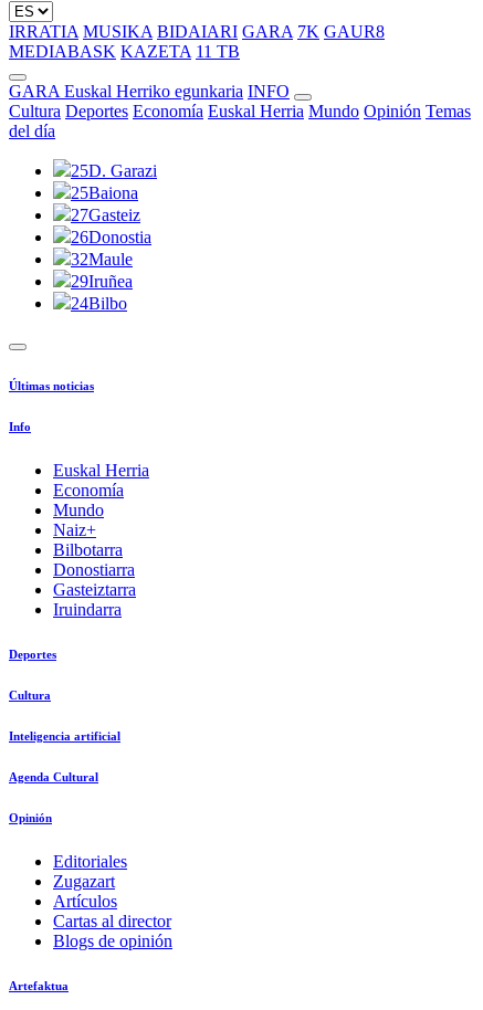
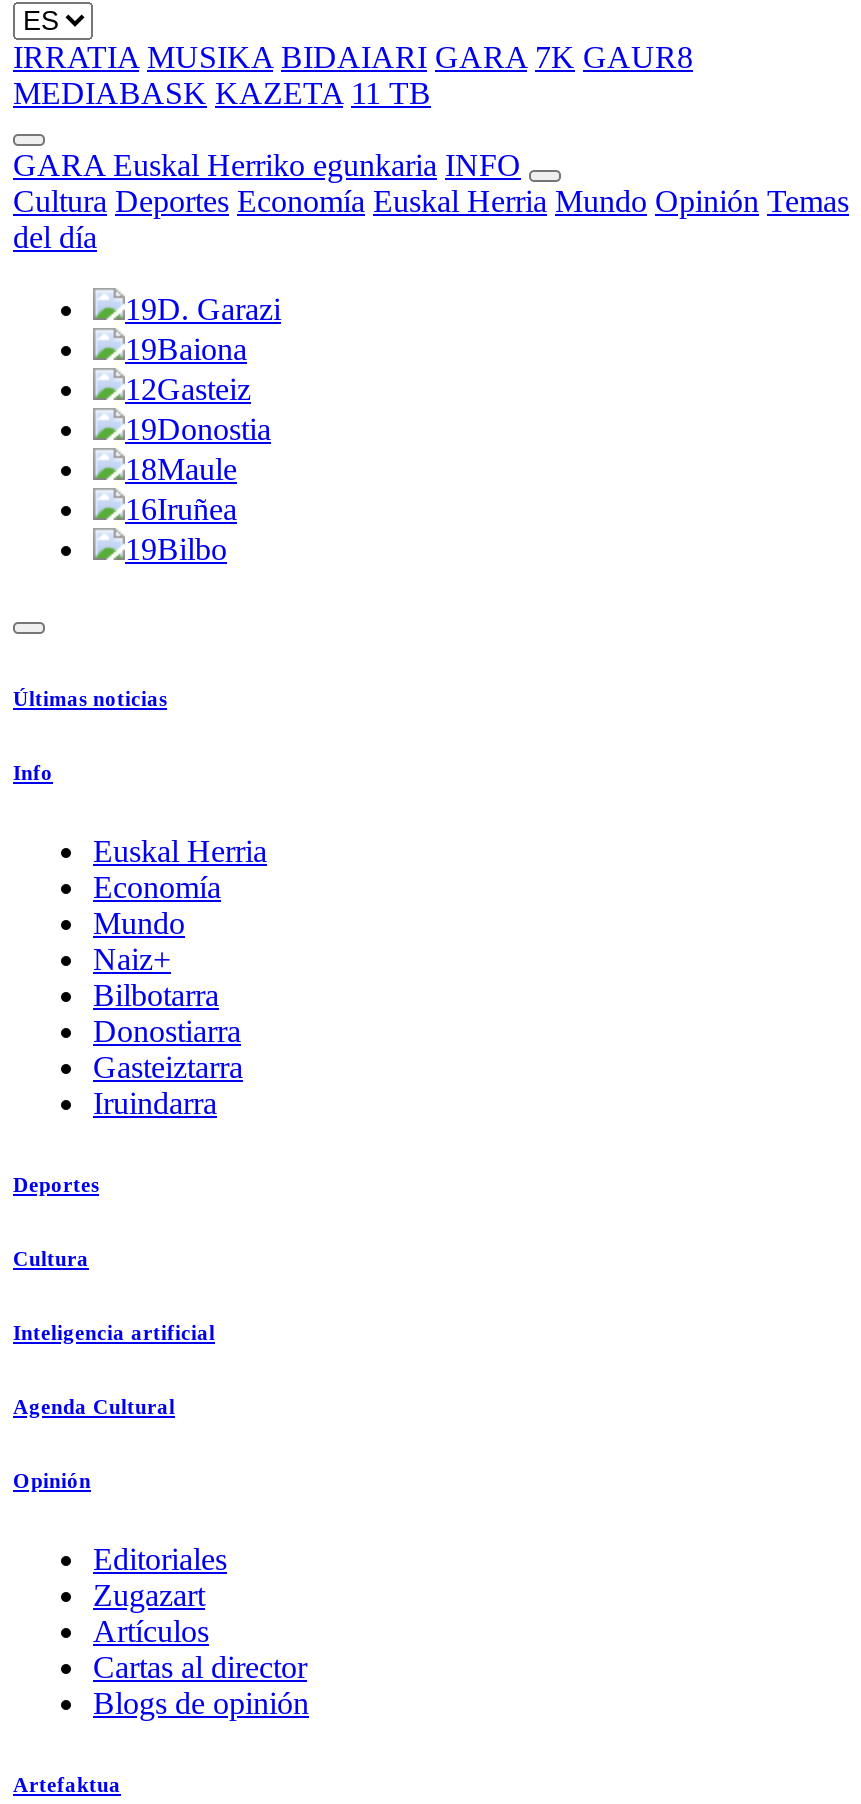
- 25D. Garazi
+ 19D. Garazi

- 25Baiona
+ 19Baiona

- 27Gasteiz
+ 12Gasteiz

- 26Donostia
+ 19Donostia

- 32Maule
+ 18Maule

- 29Iruñea
+ 16Iruñea

- 24Bilbo
+ 19Bilbo
